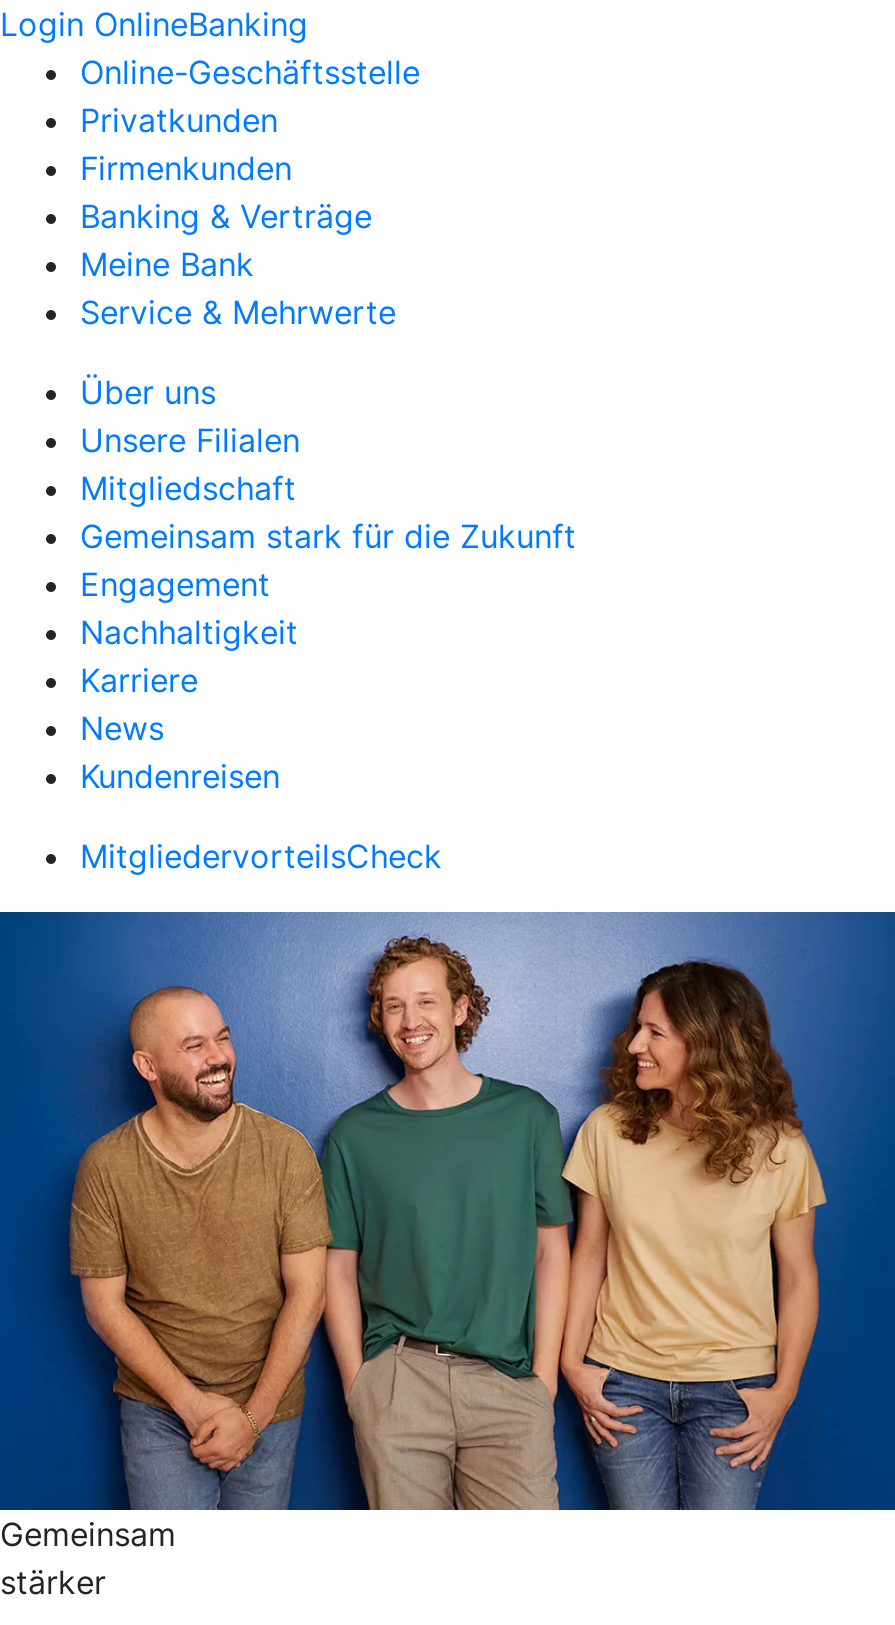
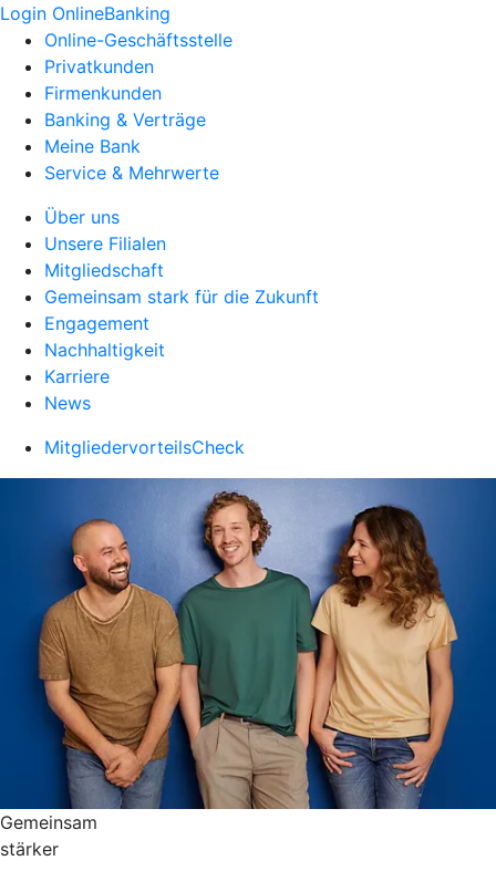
- Kundenreisen
